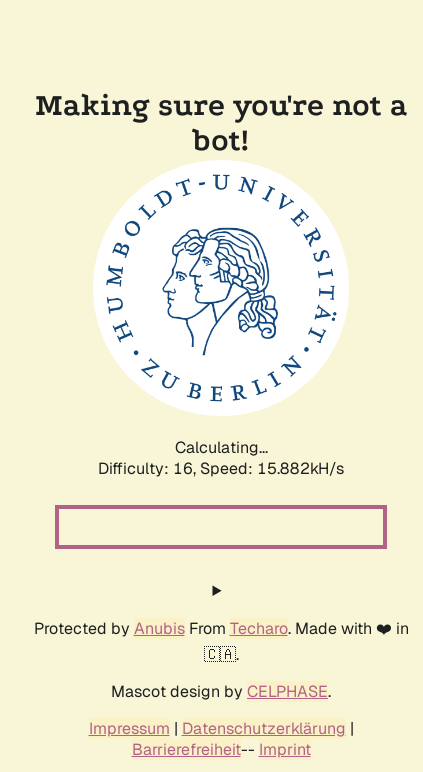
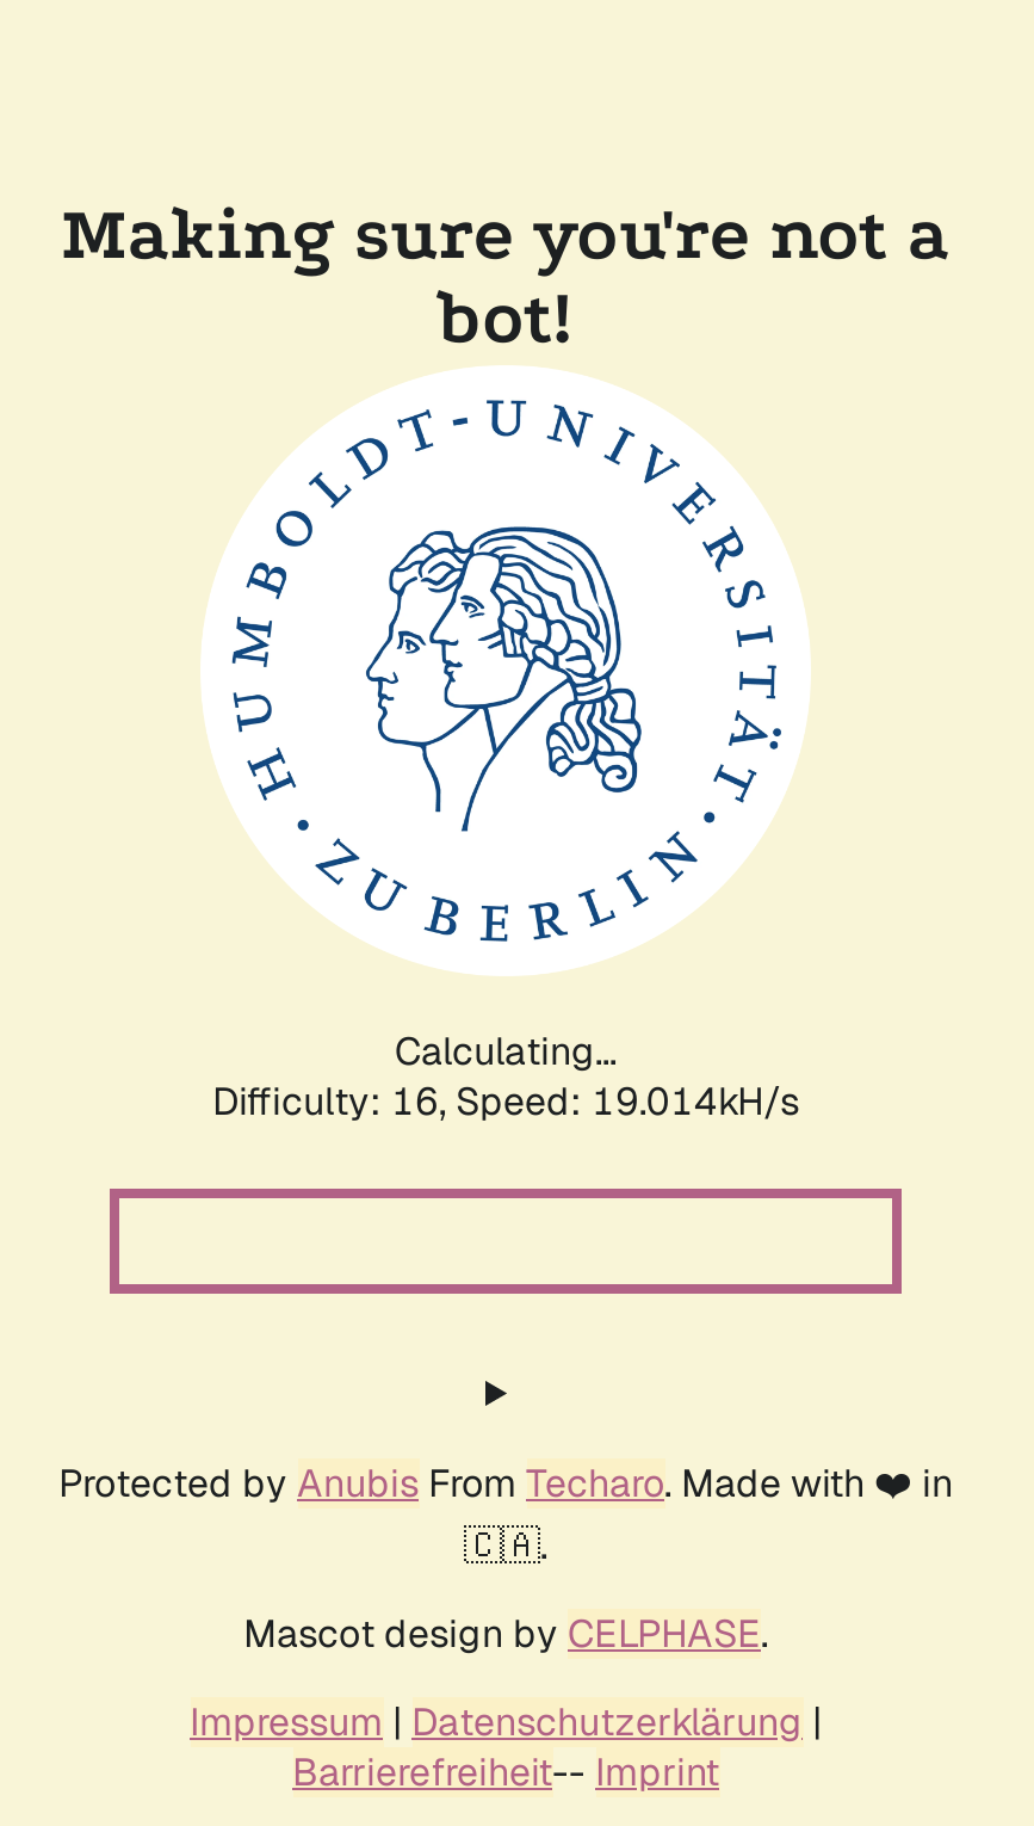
- Difficulty: 16, Speed: 15.882kH/s
+ Difficulty: 16, Speed: 19.014kH/s
